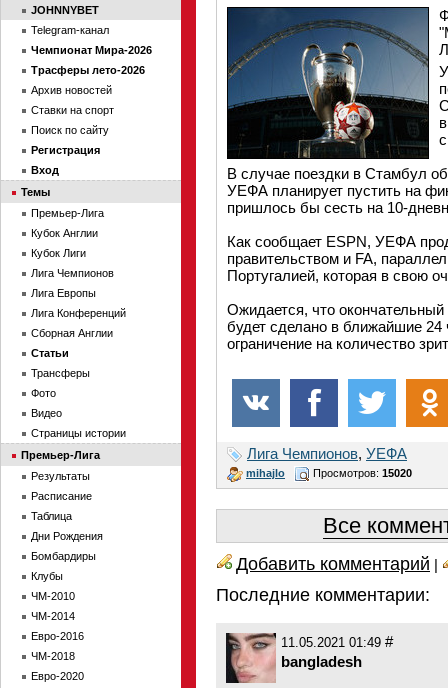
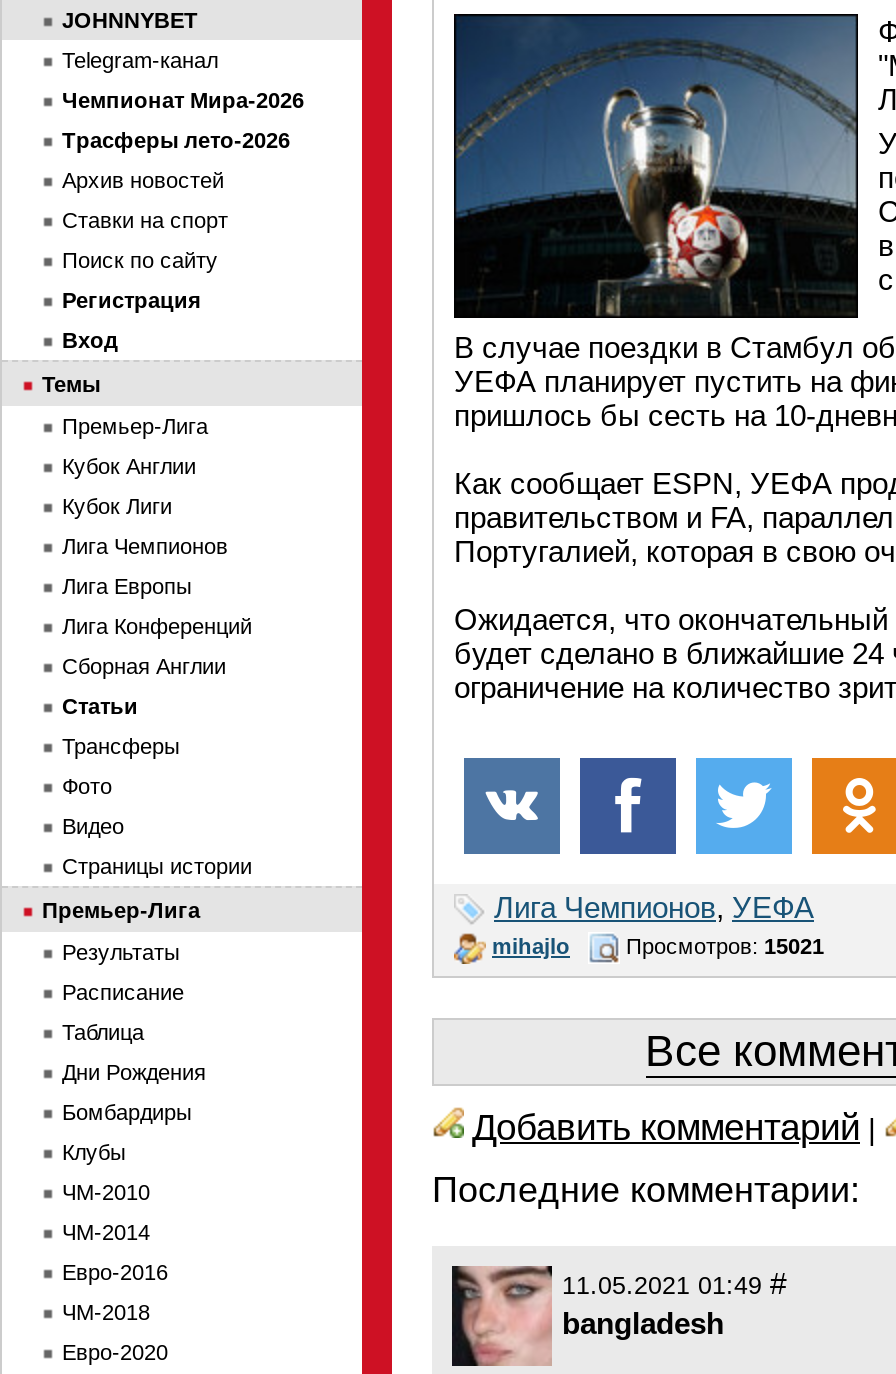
- Просмотров: 15020
+ Просмотров: 15021
